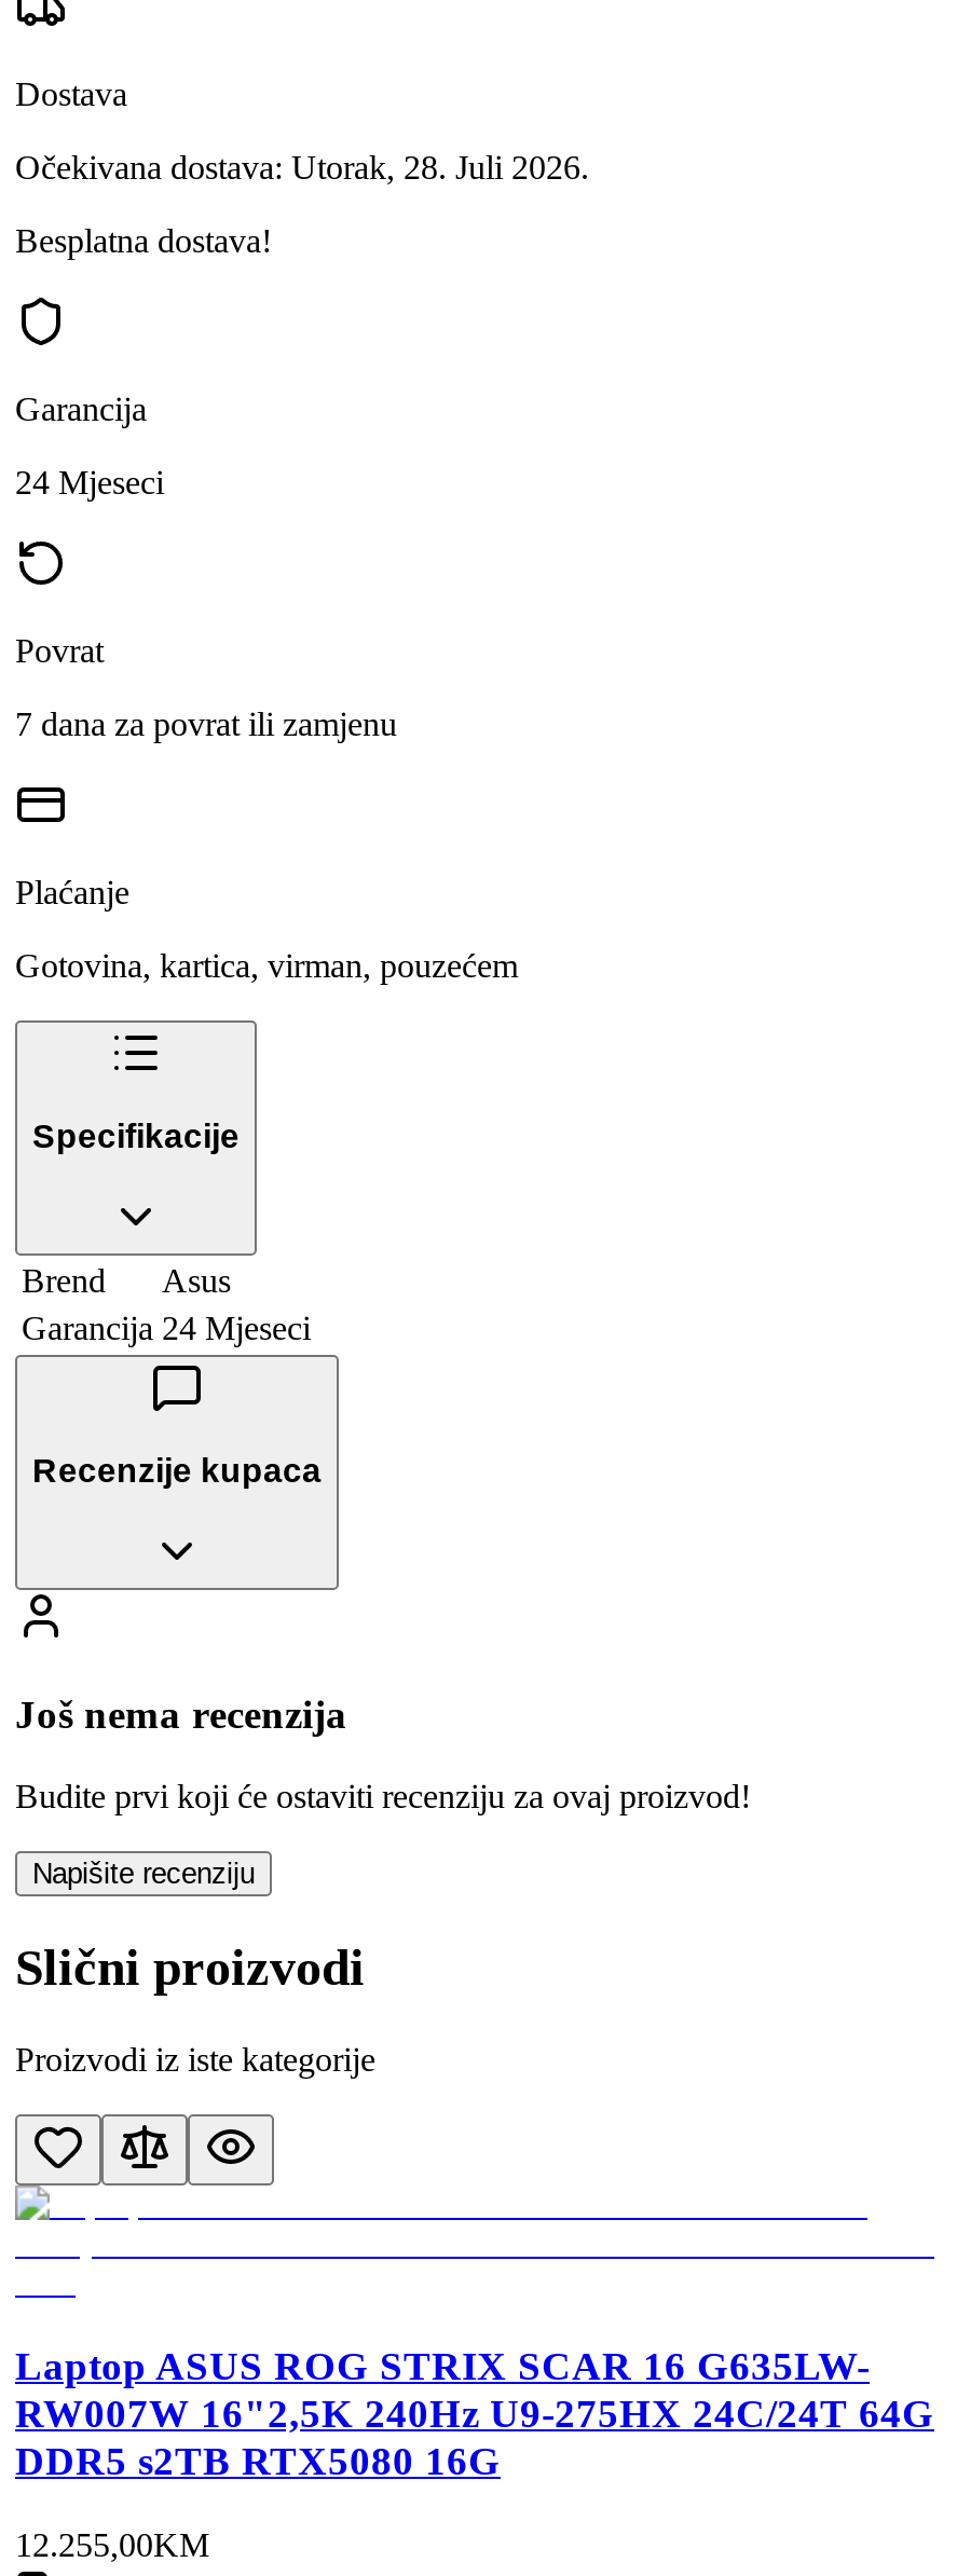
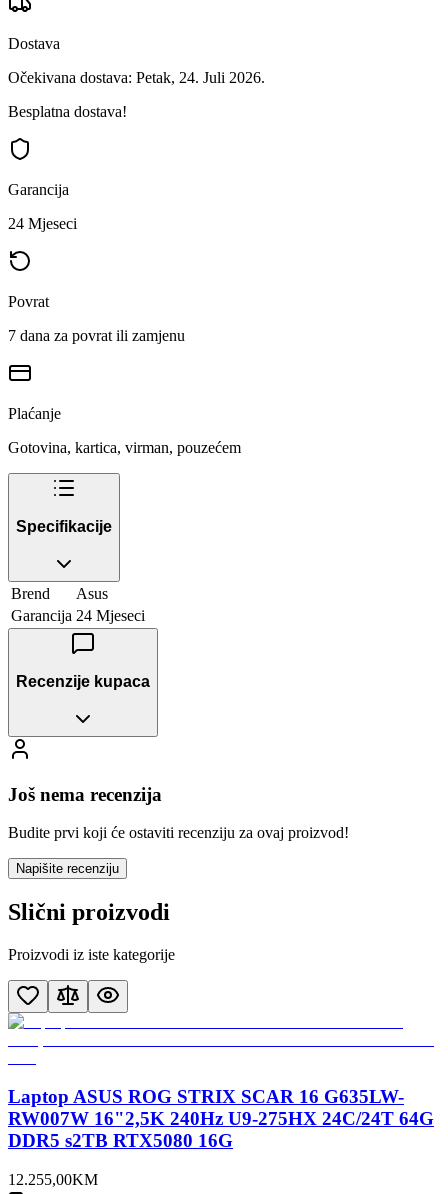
- Očekivana dostava: Utorak, 28. Juli 2026.
+ Očekivana dostava: Petak, 24. Juli 2026.
